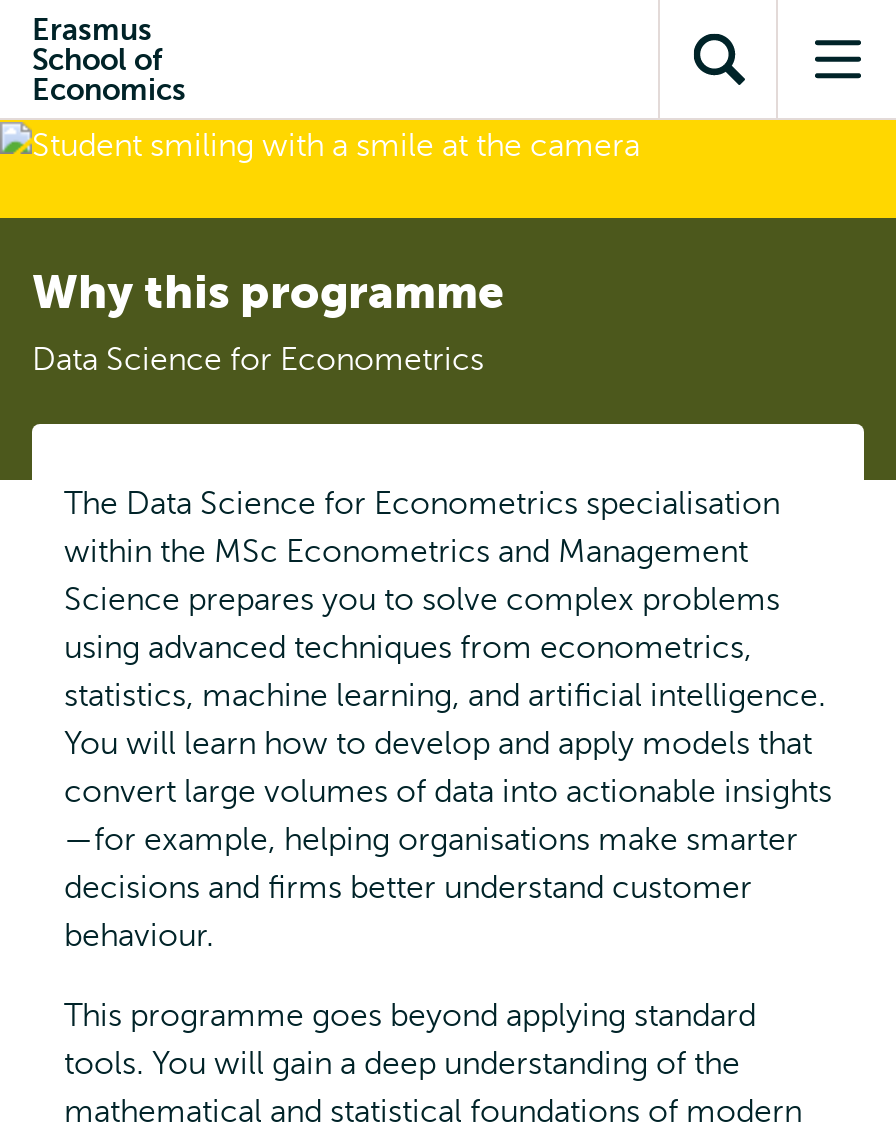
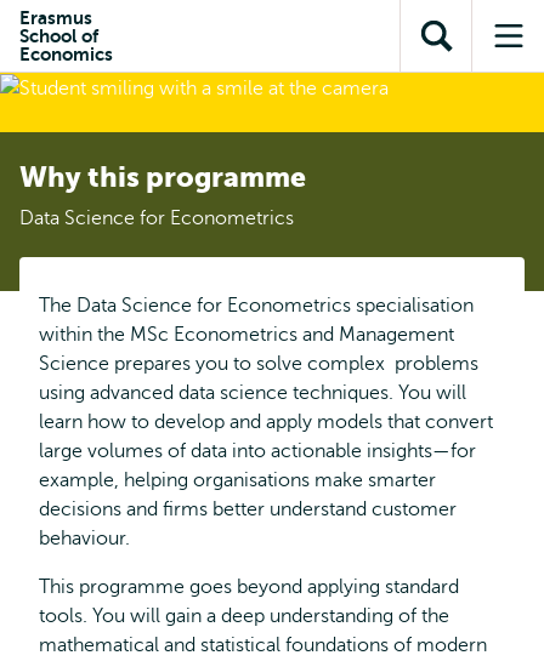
- using advanced techniques from econometrics,
- statistics, machine learning, and artificial intelligence.
- You will learn how to develop and apply models that
- convert large volumes of data into actionable insights
- —for example, helping organisations make smarter
+ using advanced data science techniques. You will
+ learn how to develop and apply models that convert
+ large volumes of data into actionable insights—for
+ example, helping organisations make smarter
